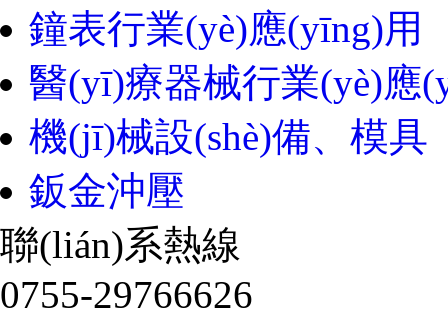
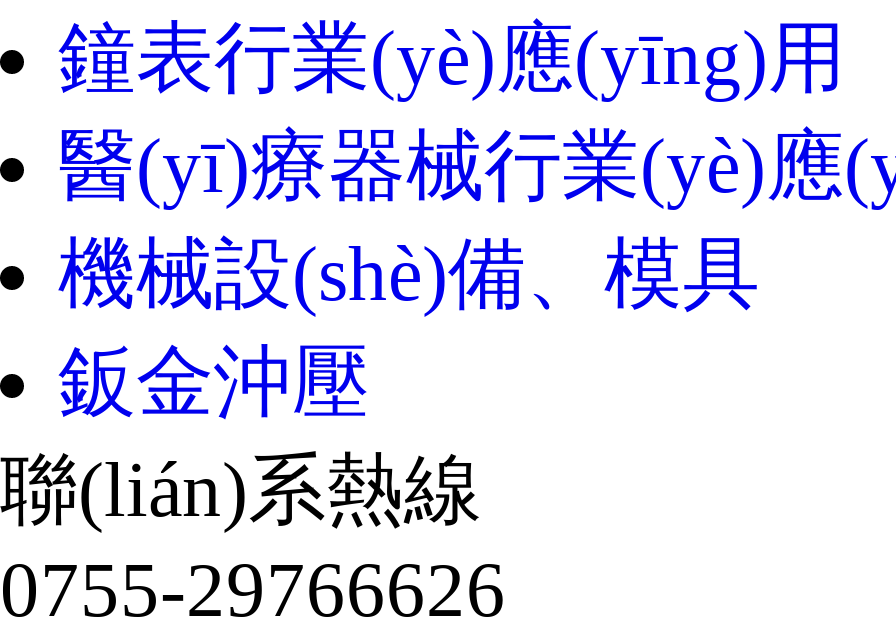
- 機(jī)械設(shè)備、模具
+ 機械設(shè)備、模具
